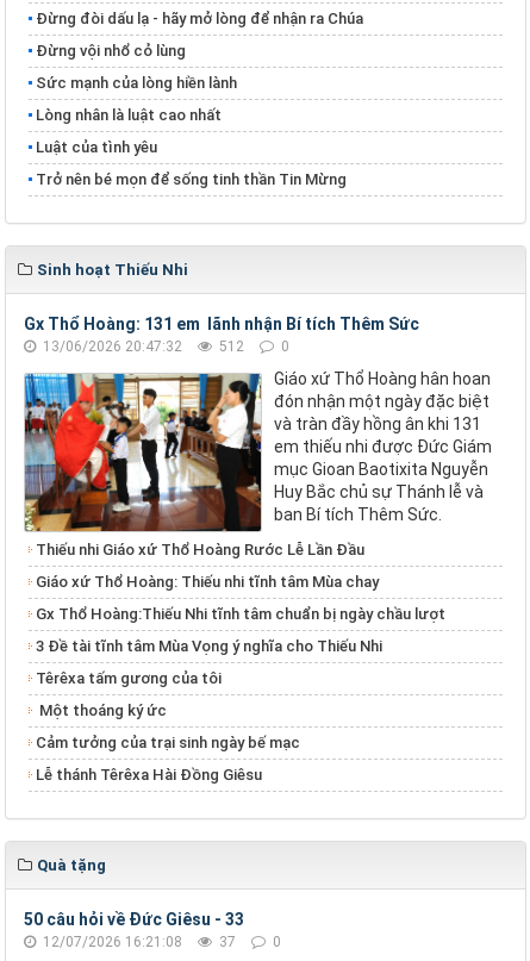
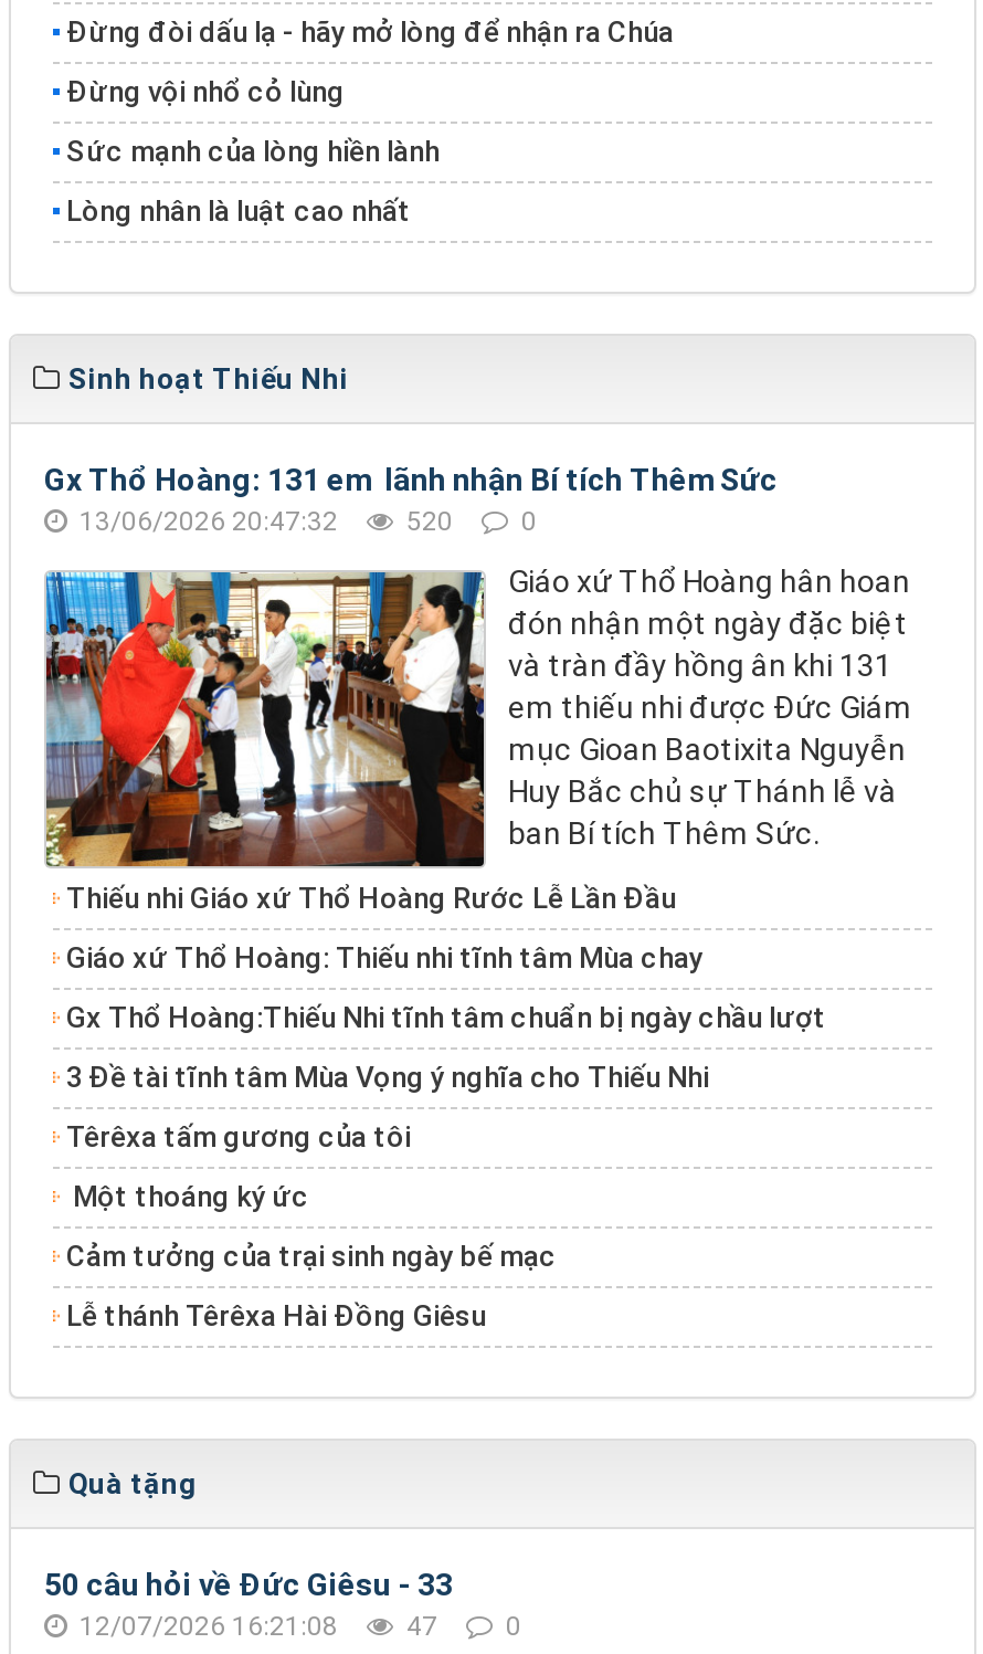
- Luật của tình yêu
- Trở nên bé mọn để sống tinh thần Tin Mừng

- 13/06/2026 20:47:32 512 0
+ 13/06/2026 20:47:32 520 0

- 12/07/2026 16:21:08 37 0
+ 12/07/2026 16:21:08 47 0
